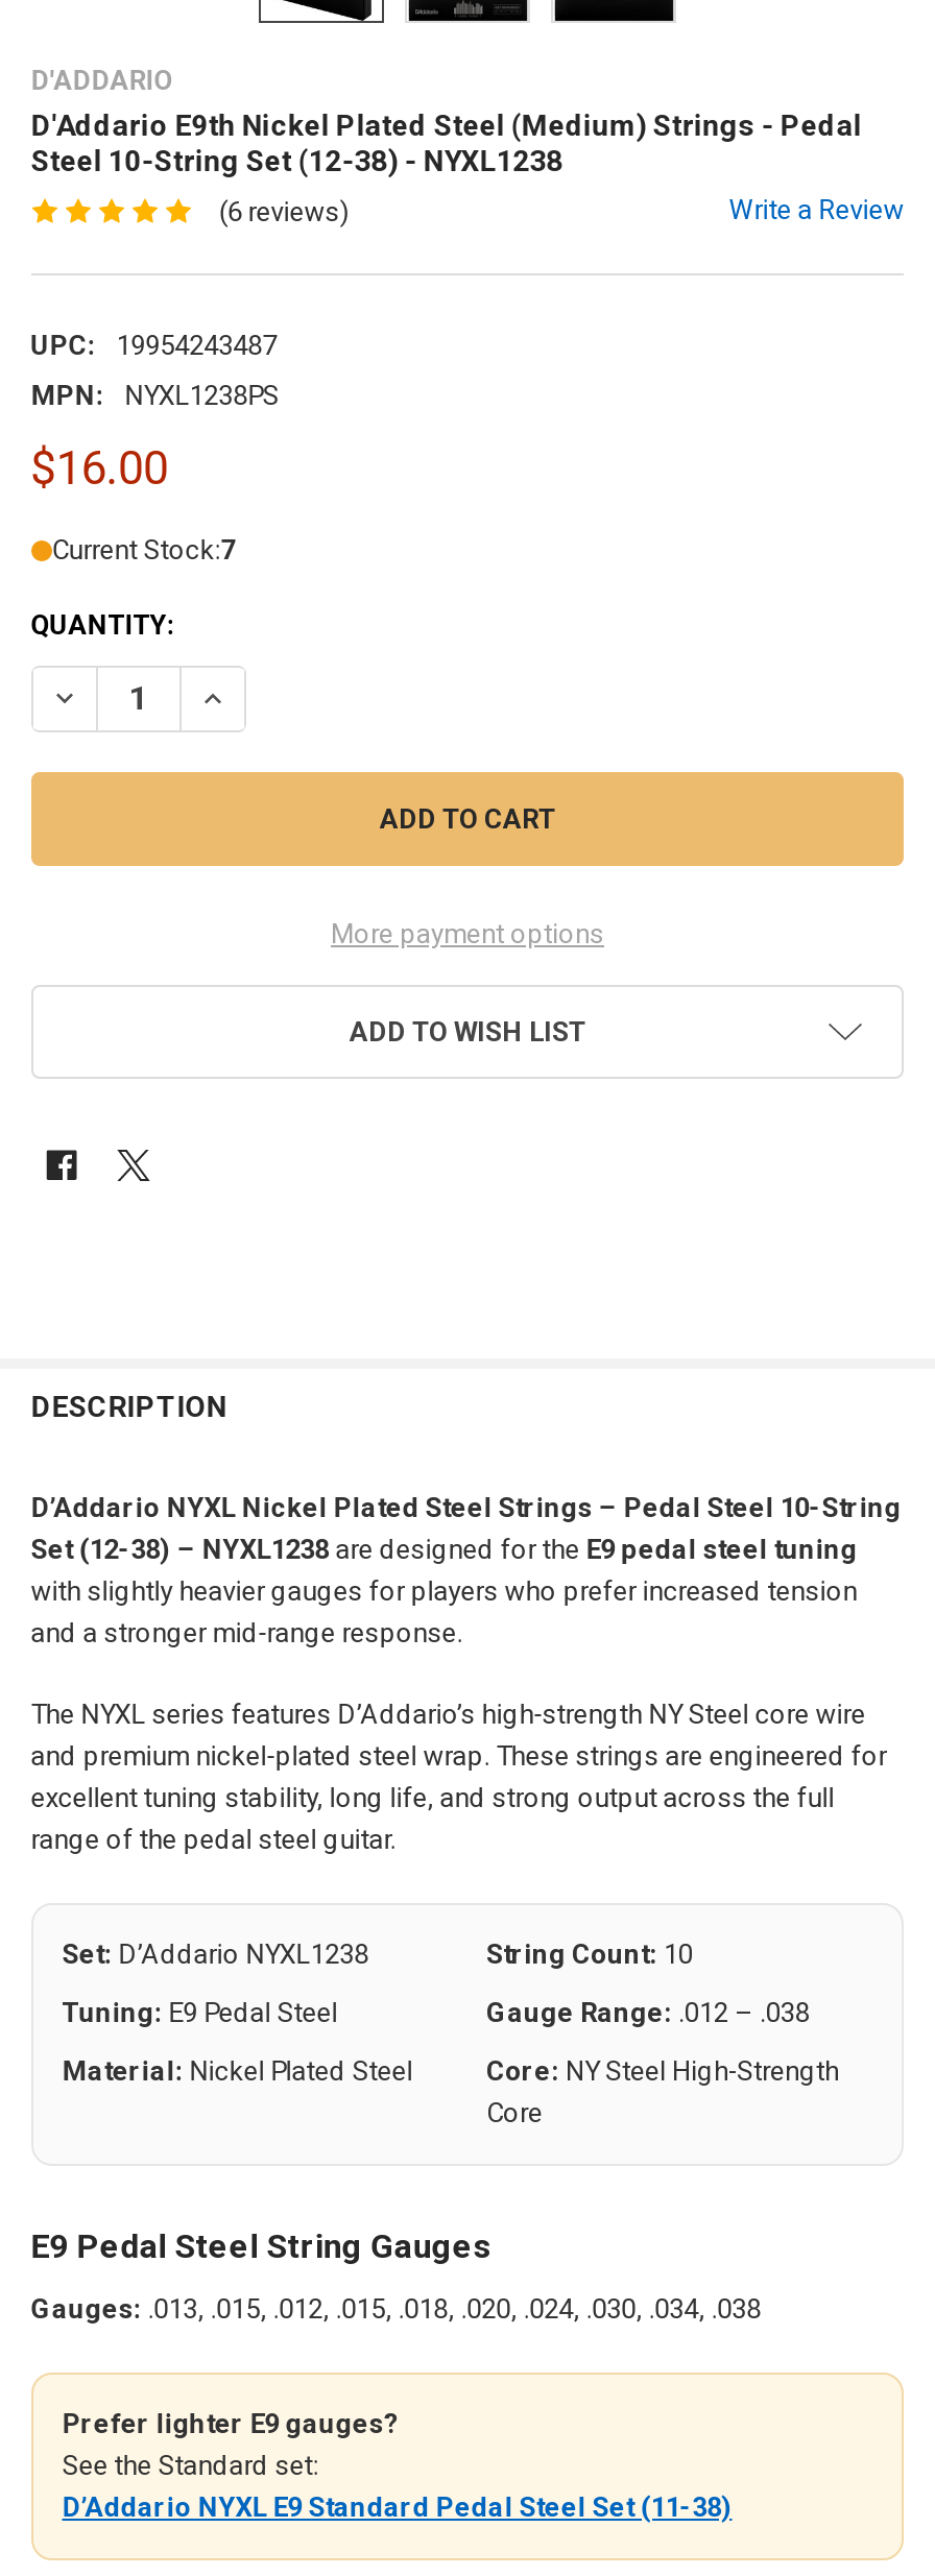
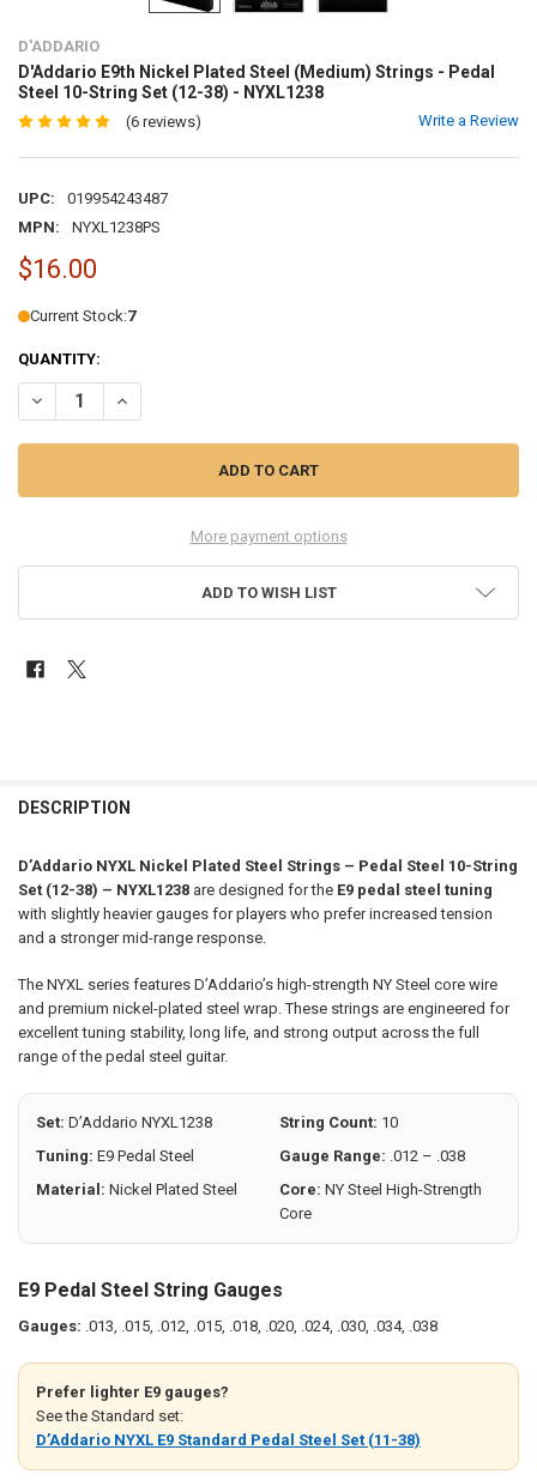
- UPC: 19954243487
+ UPC: 019954243487
